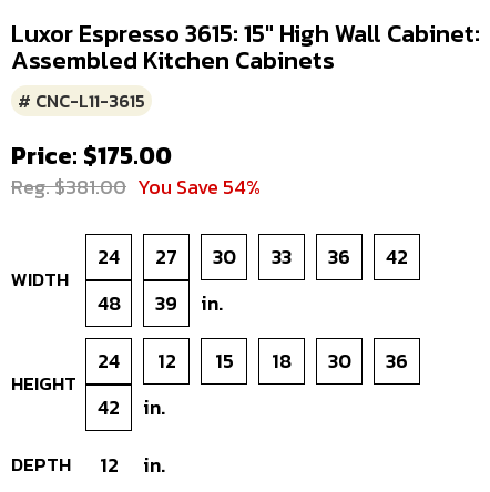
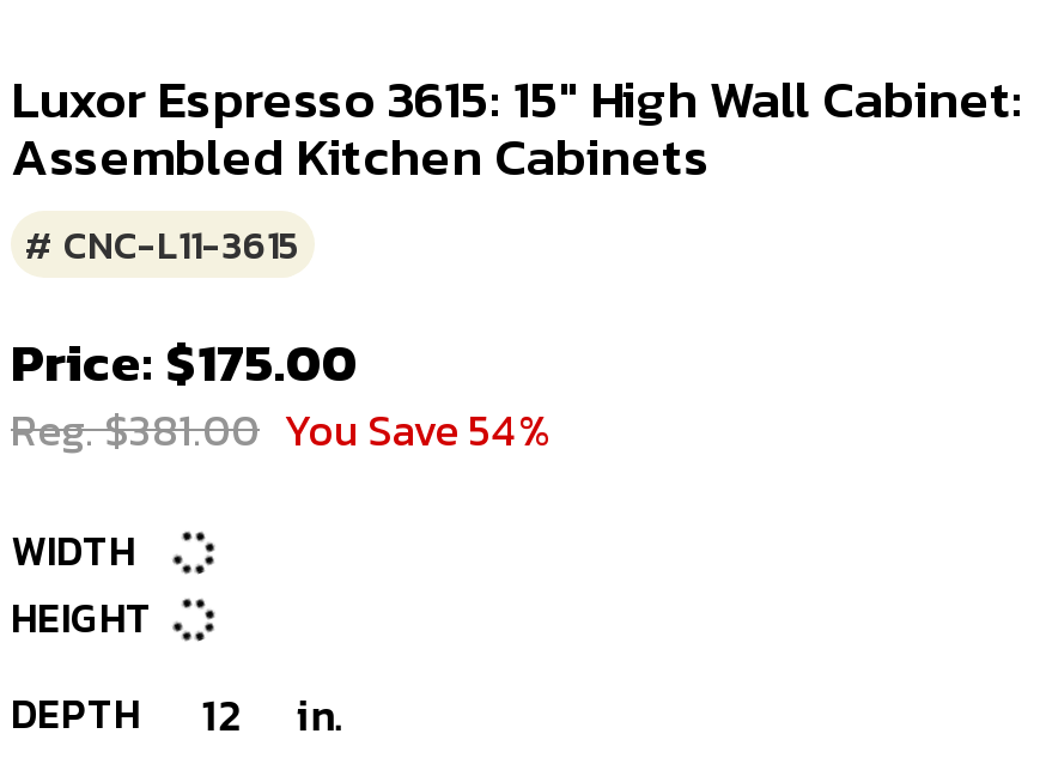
- 24
- 27
- 30
- 33
- 36
- 42
- 48
- 39
- in.

- 24
- 12
- 15
- 18
- 30
- 36
- 42
- in.
